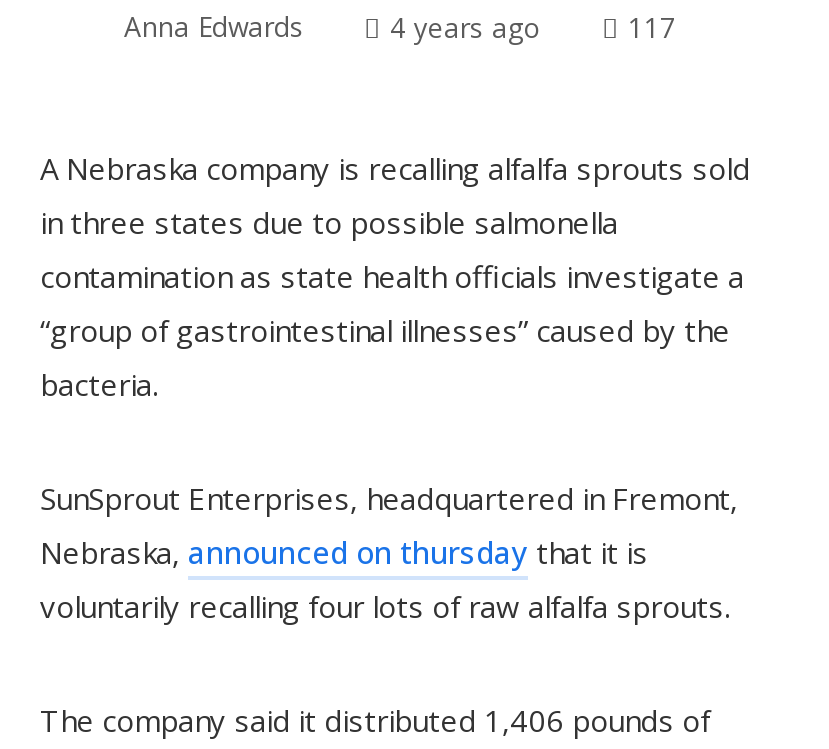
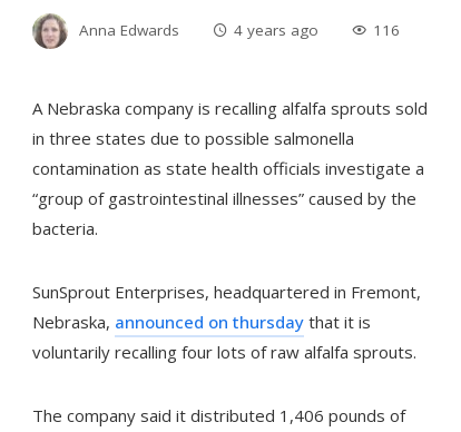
+ [image]

- 117
+ 116
